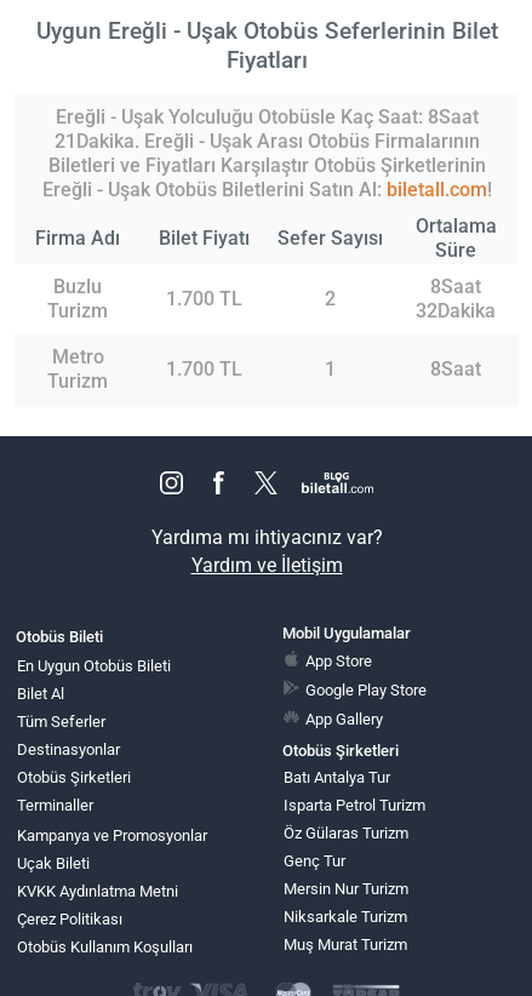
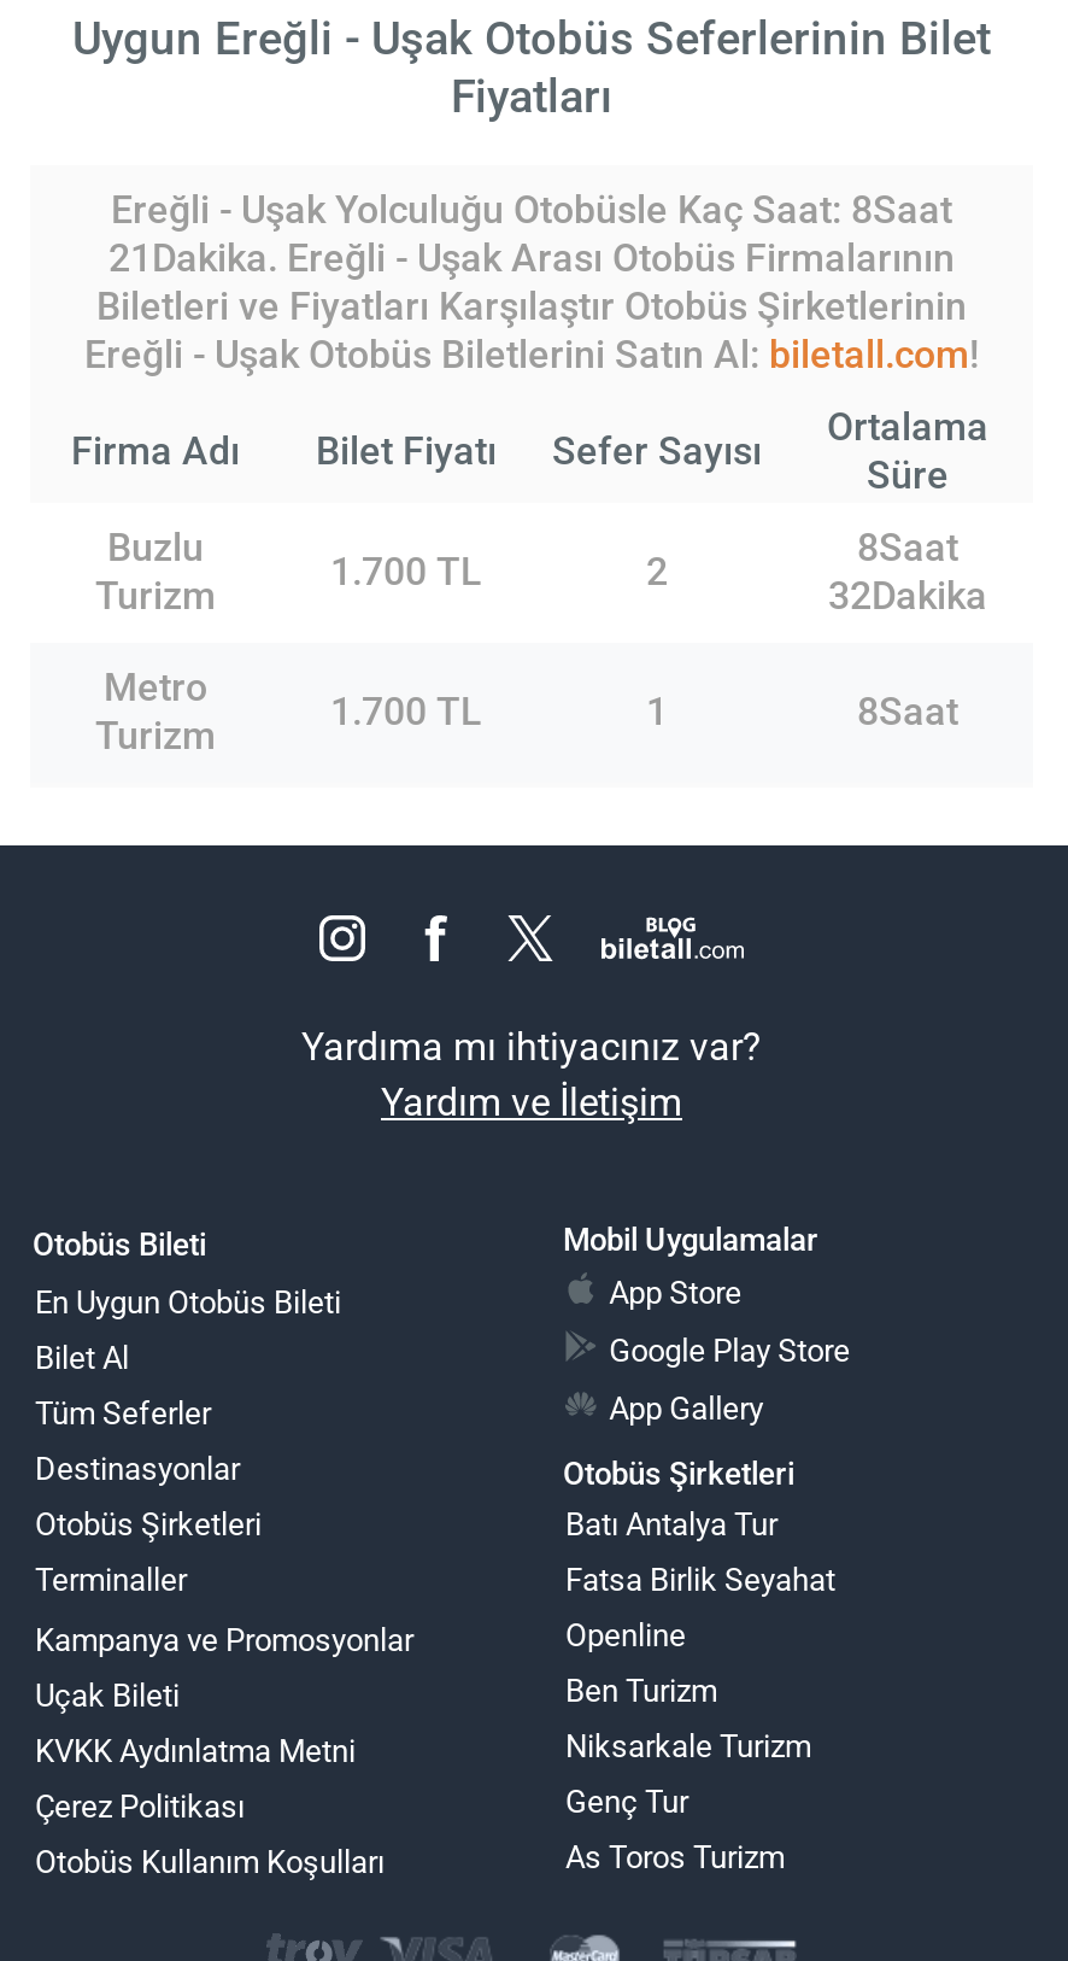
- Isparta Petrol Turizm
- Öz Gülaras Turizm
+ Fatsa Birlik Seyahat
+ Openline
+ Ben Turizm

moved down: Genç Tur

- Mersin Nur Turizm
- Muş Murat Turizm
+ As Toros Turizm

moved up: Niksarkale Turizm
